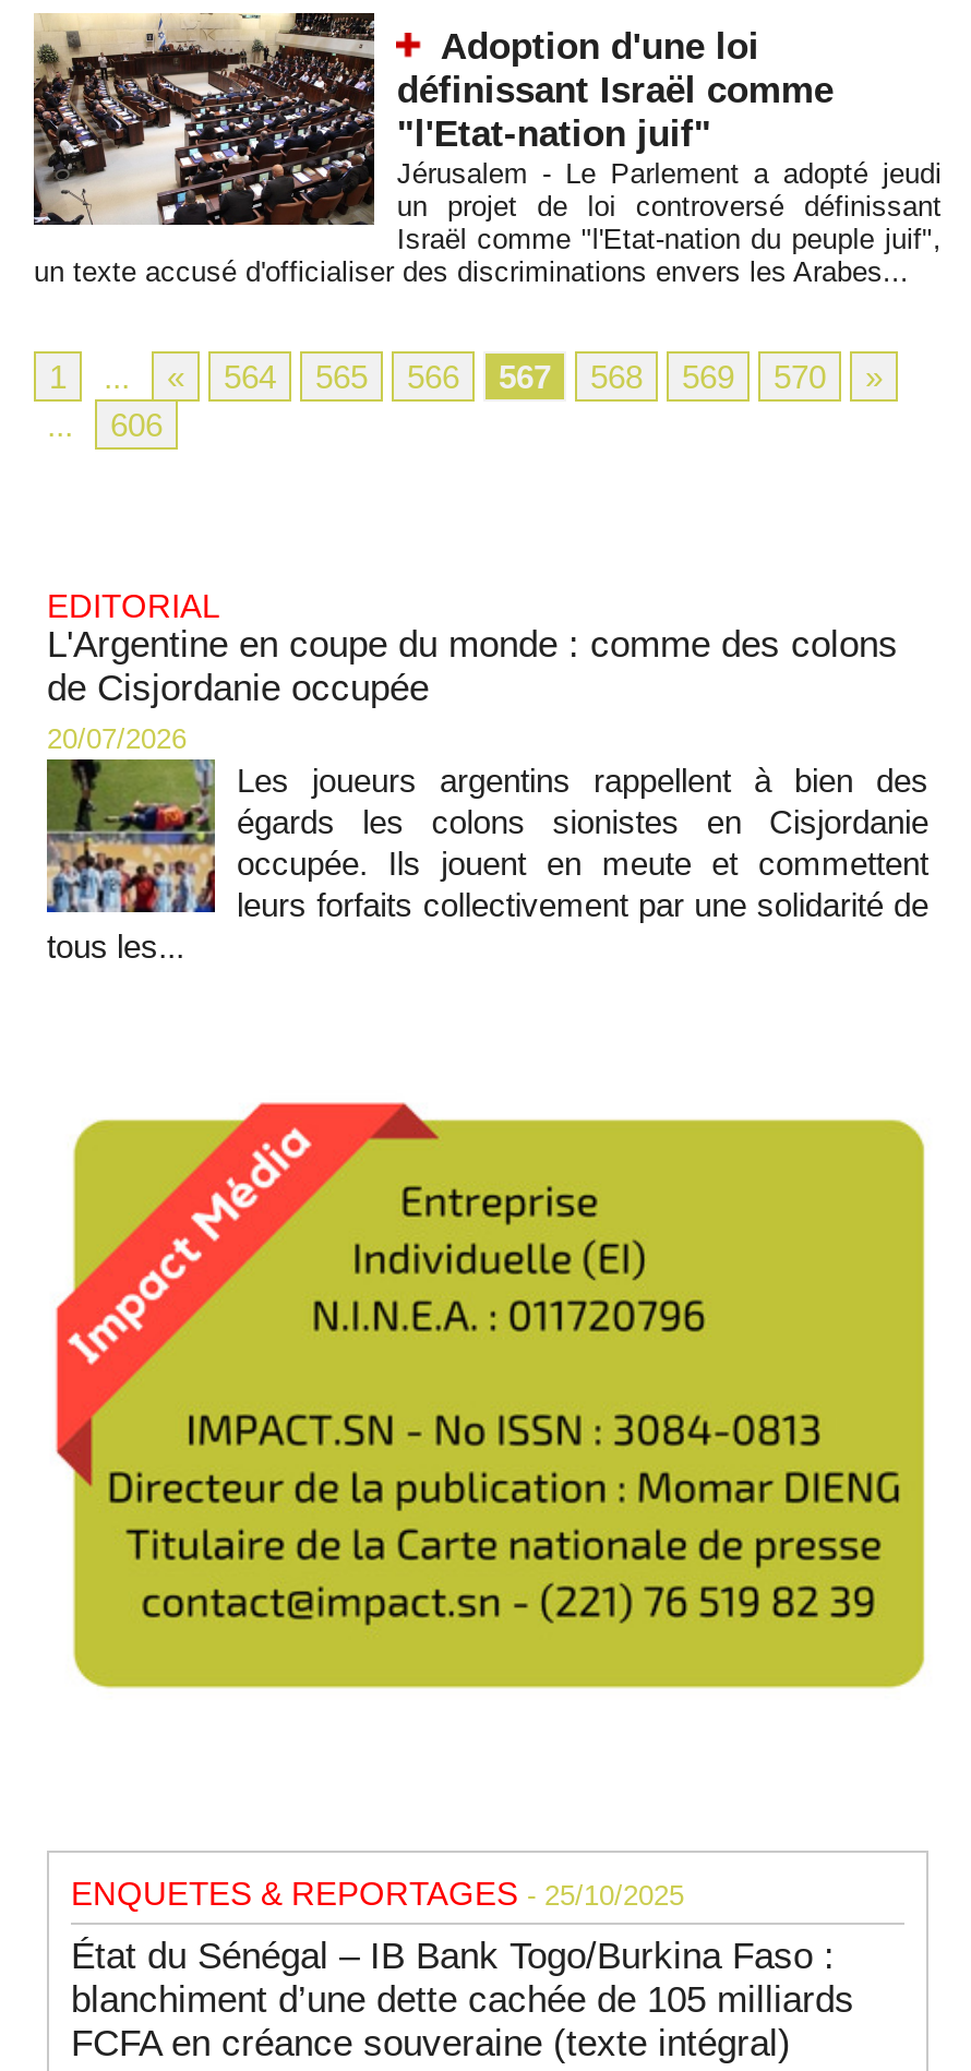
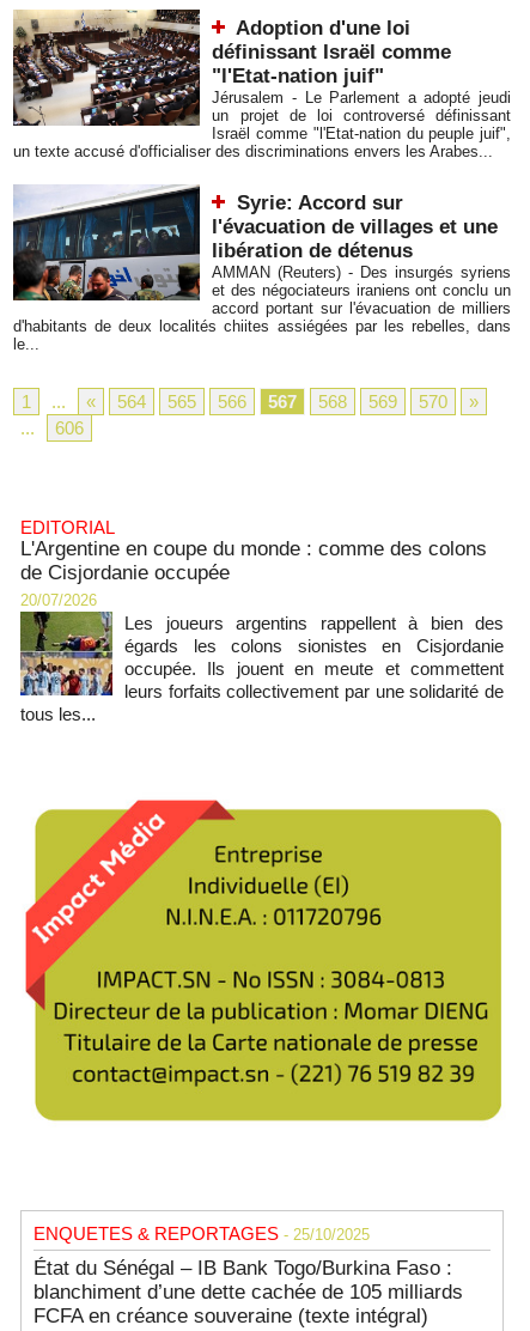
+ [image]
+ Syrie: Accord sur
+ l'évacuation de villages et une
+ libération de détenus
+ AMMAN (Reuters) - Des insurgés syriens
+ et des négociateurs iraniens ont conclu un
+ accord portant sur l'évacuation de milliers
+ d'habitants de deux localités chiites assiégées par les rebelles, dans
+ le...
